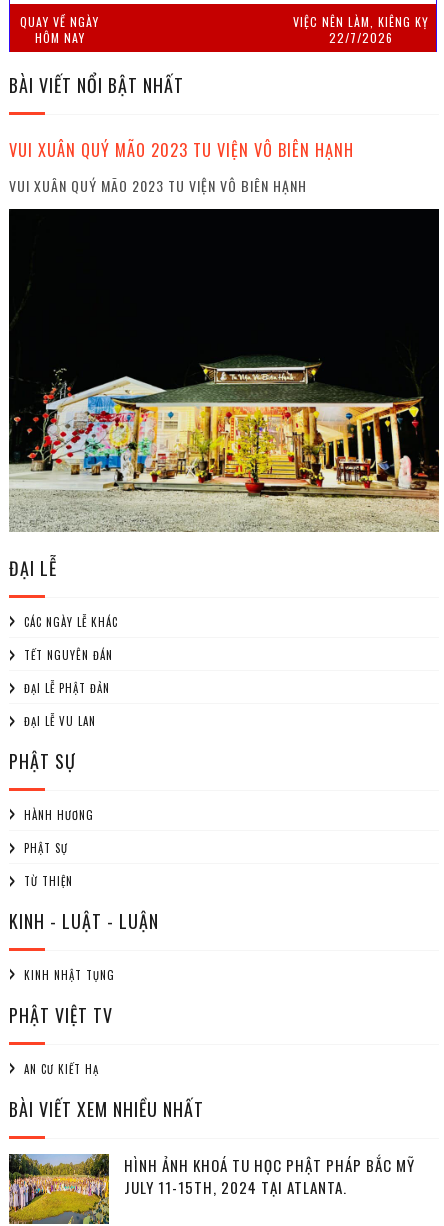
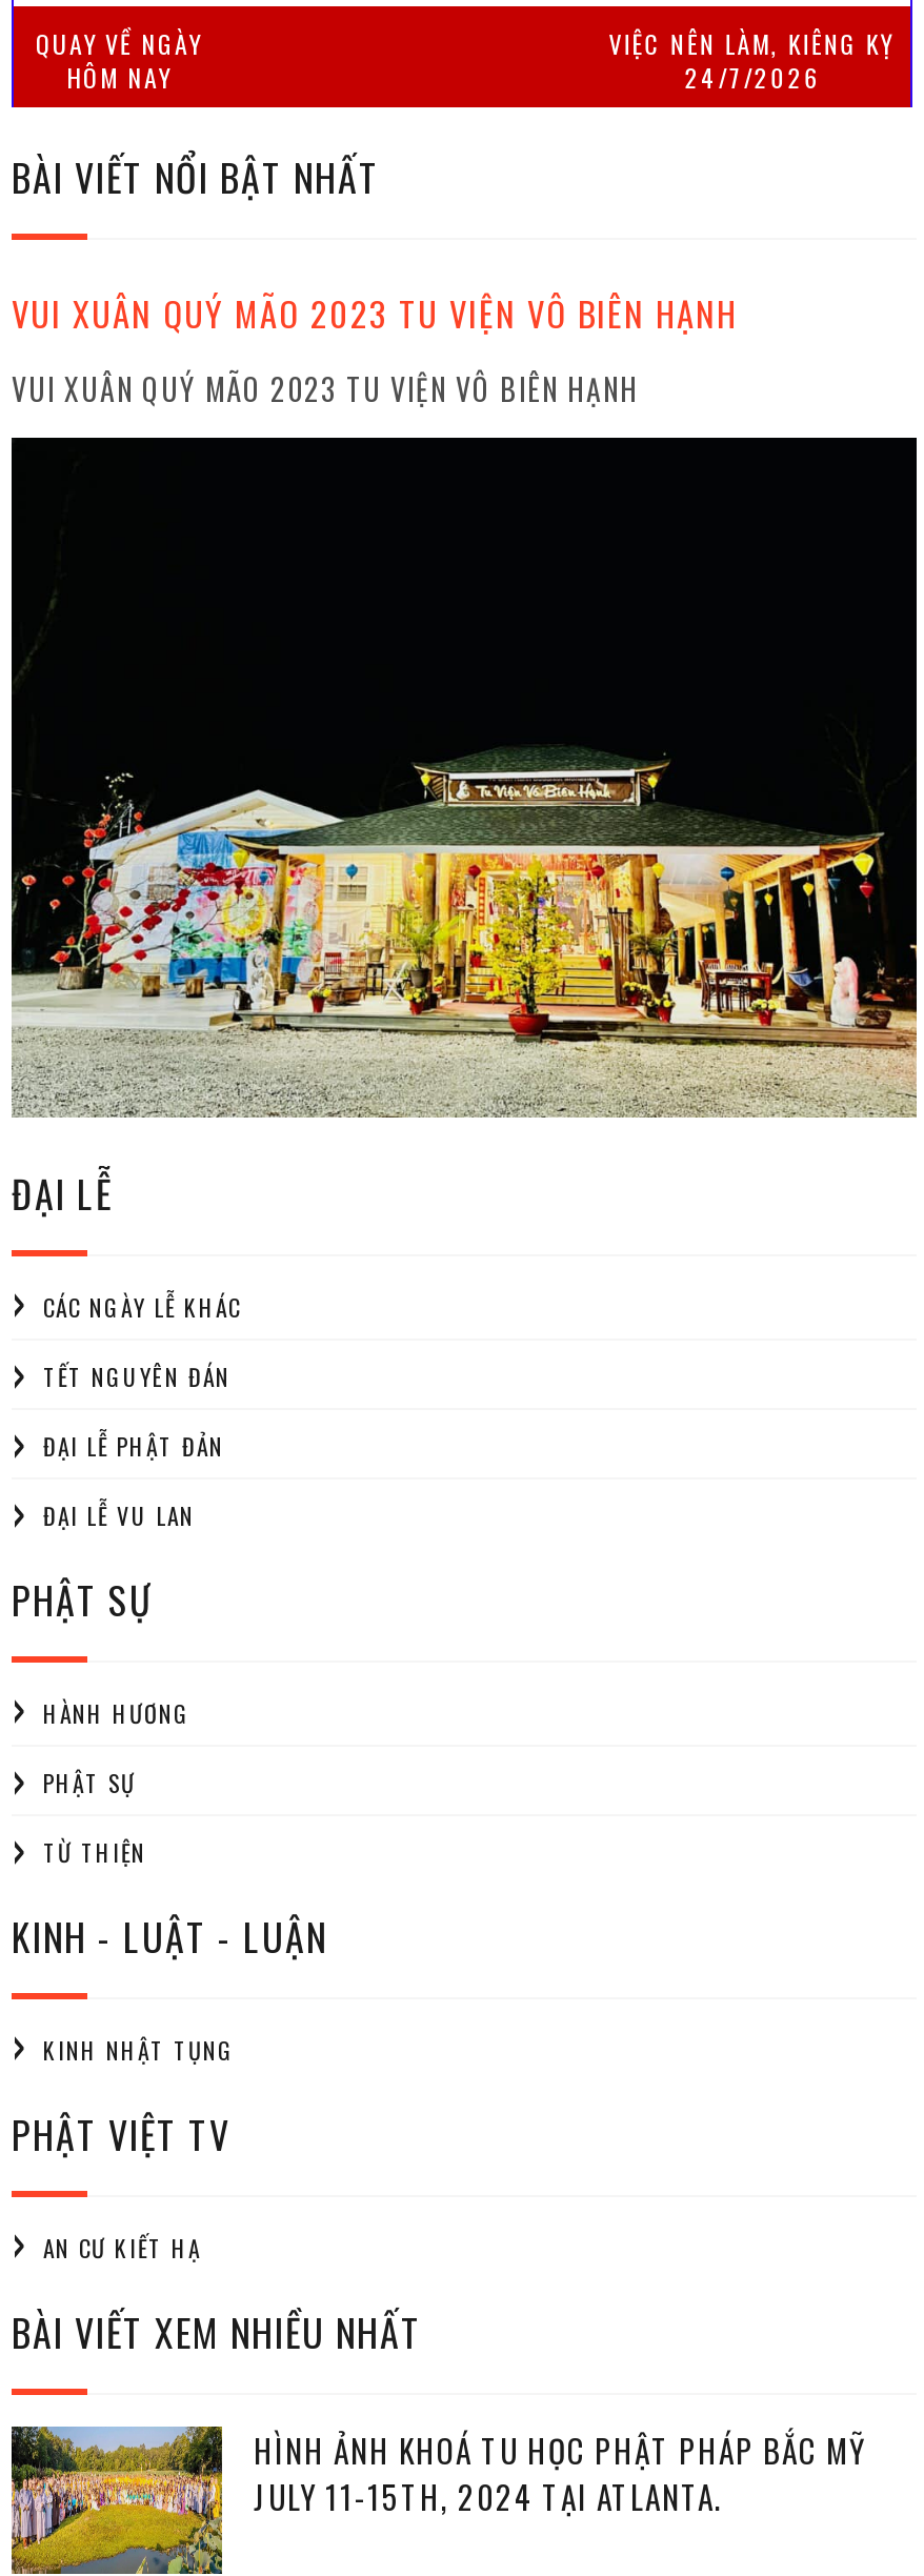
- 22/7/2026
+ 24/7/2026
